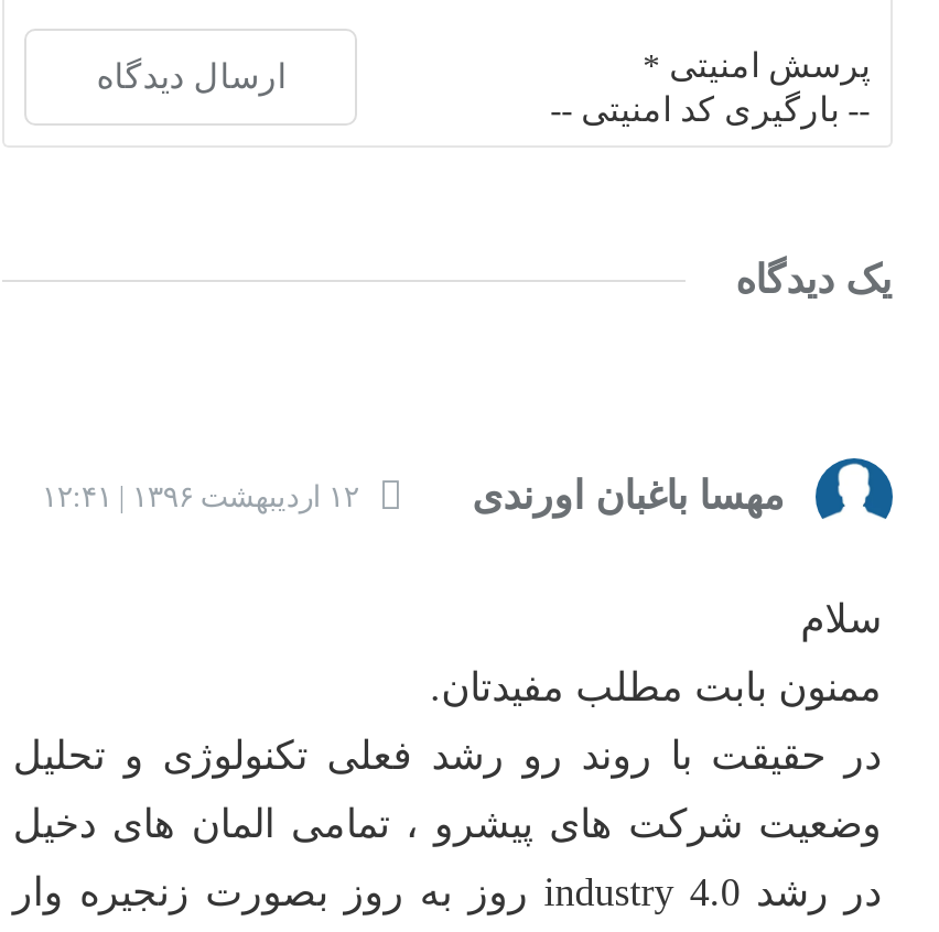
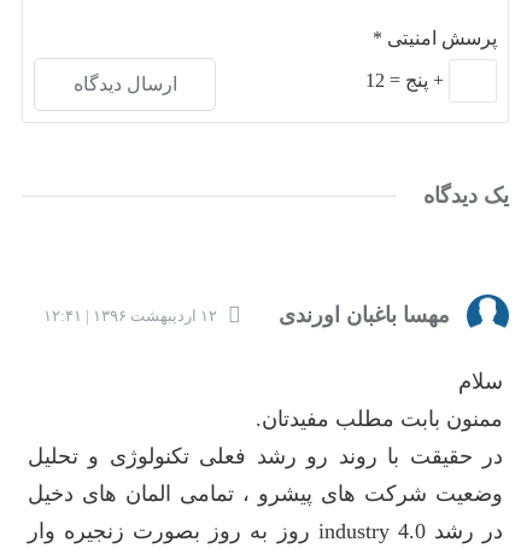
- -- بارگیری کد امنیتی --
+ + پنج = 12
